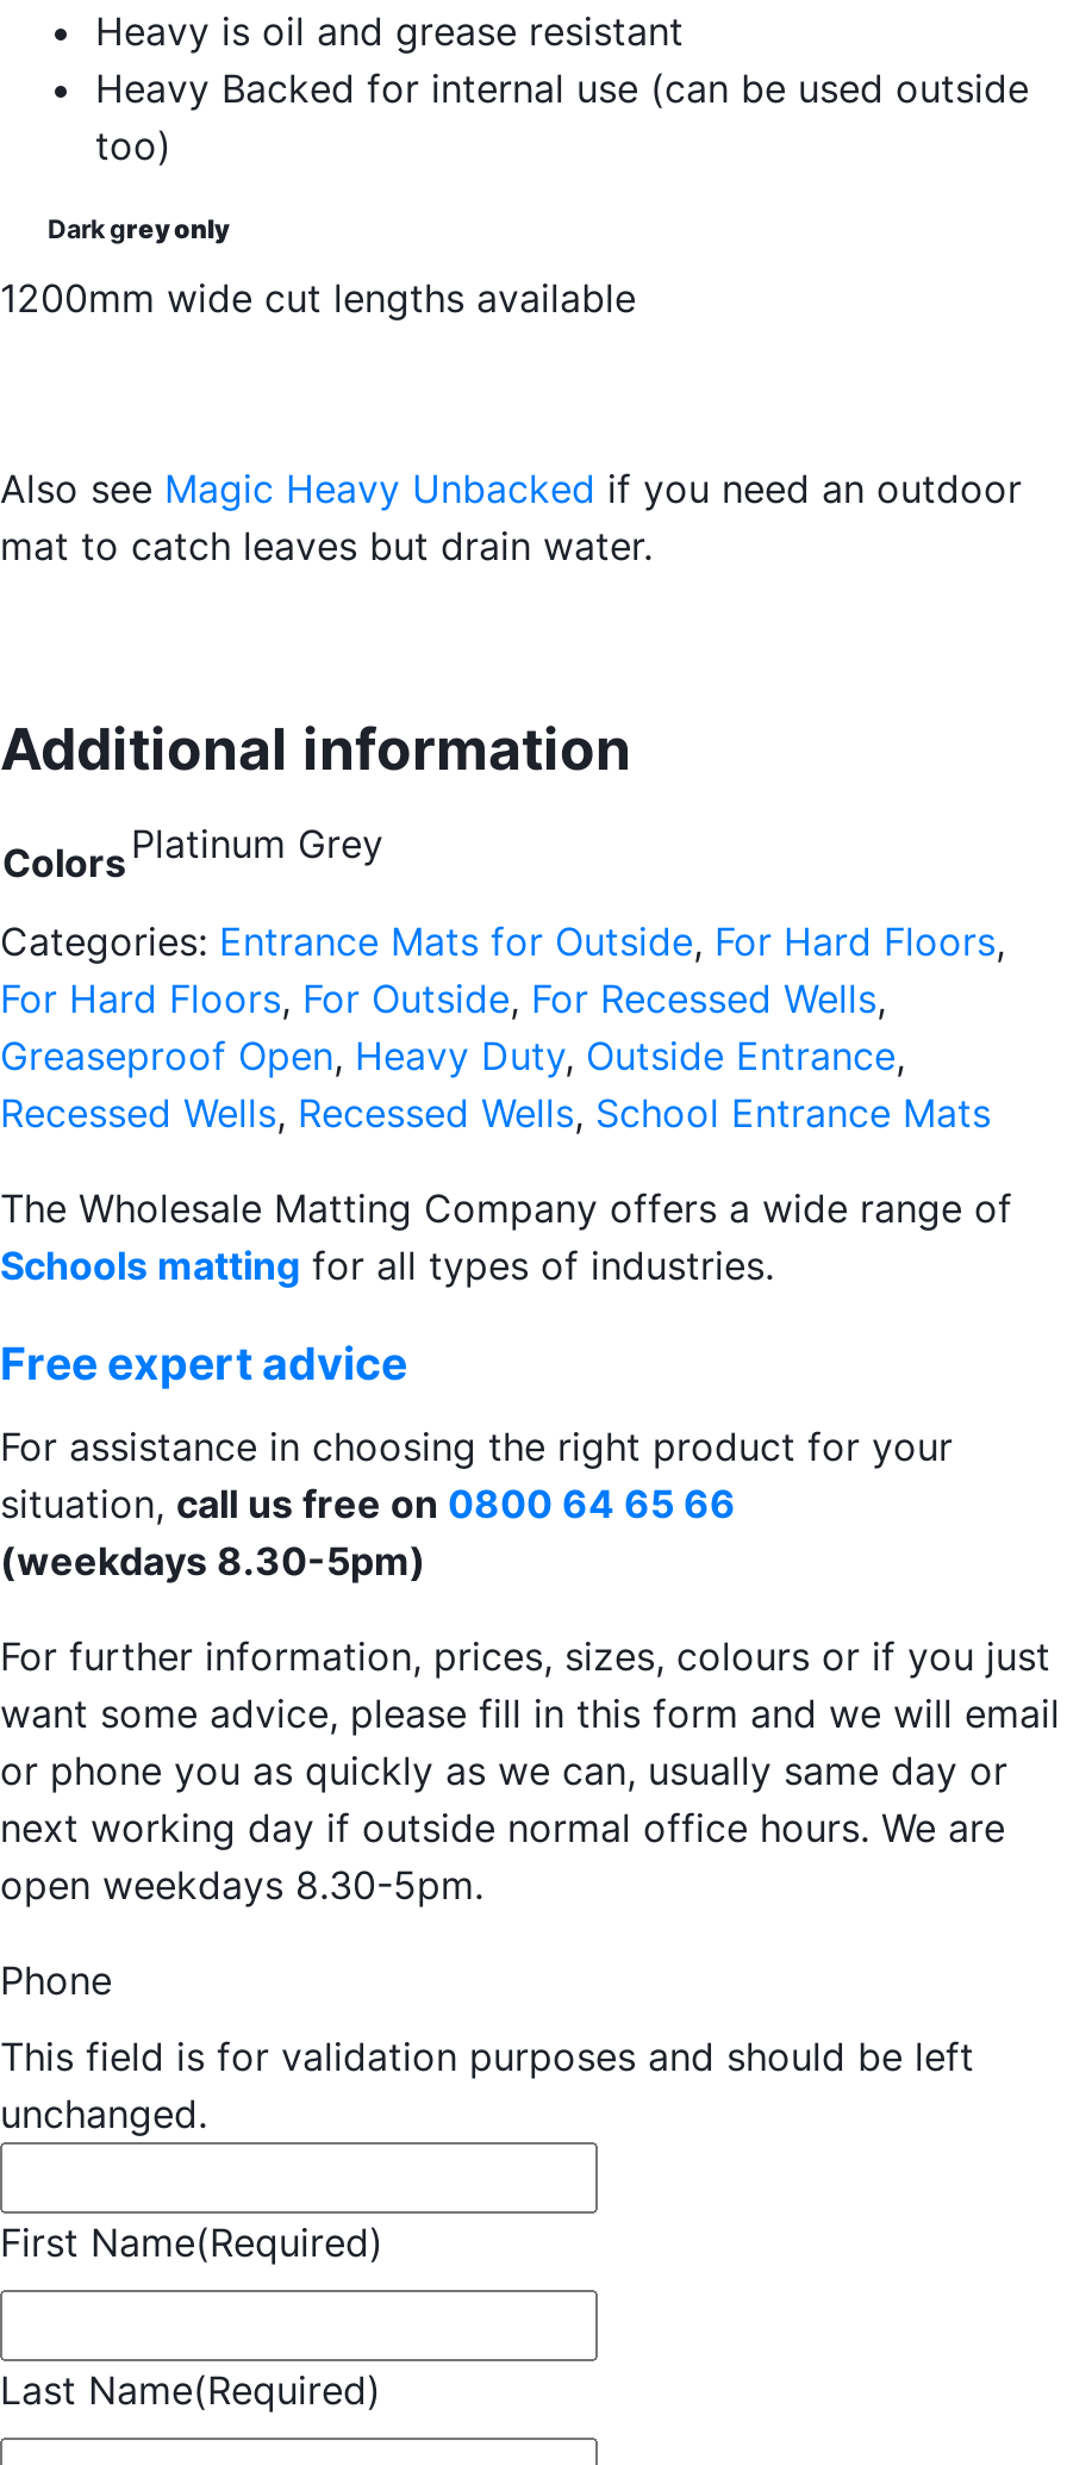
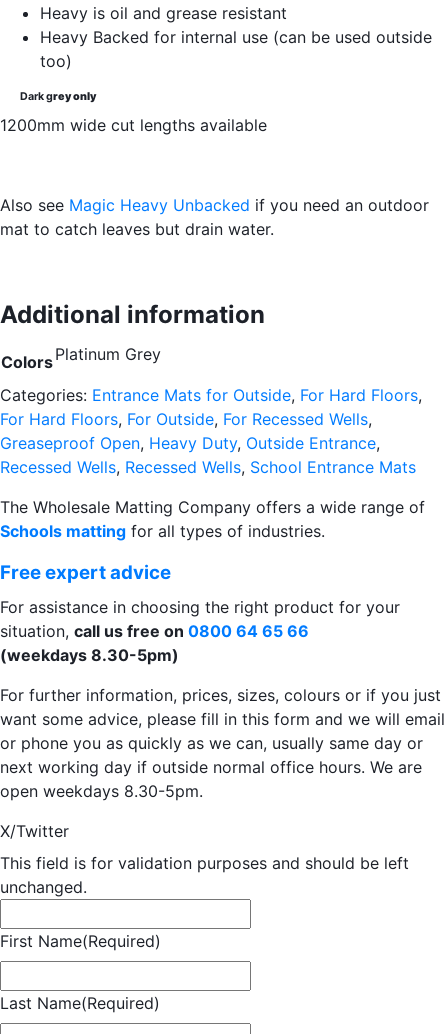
- Phone
+ X/Twitter
